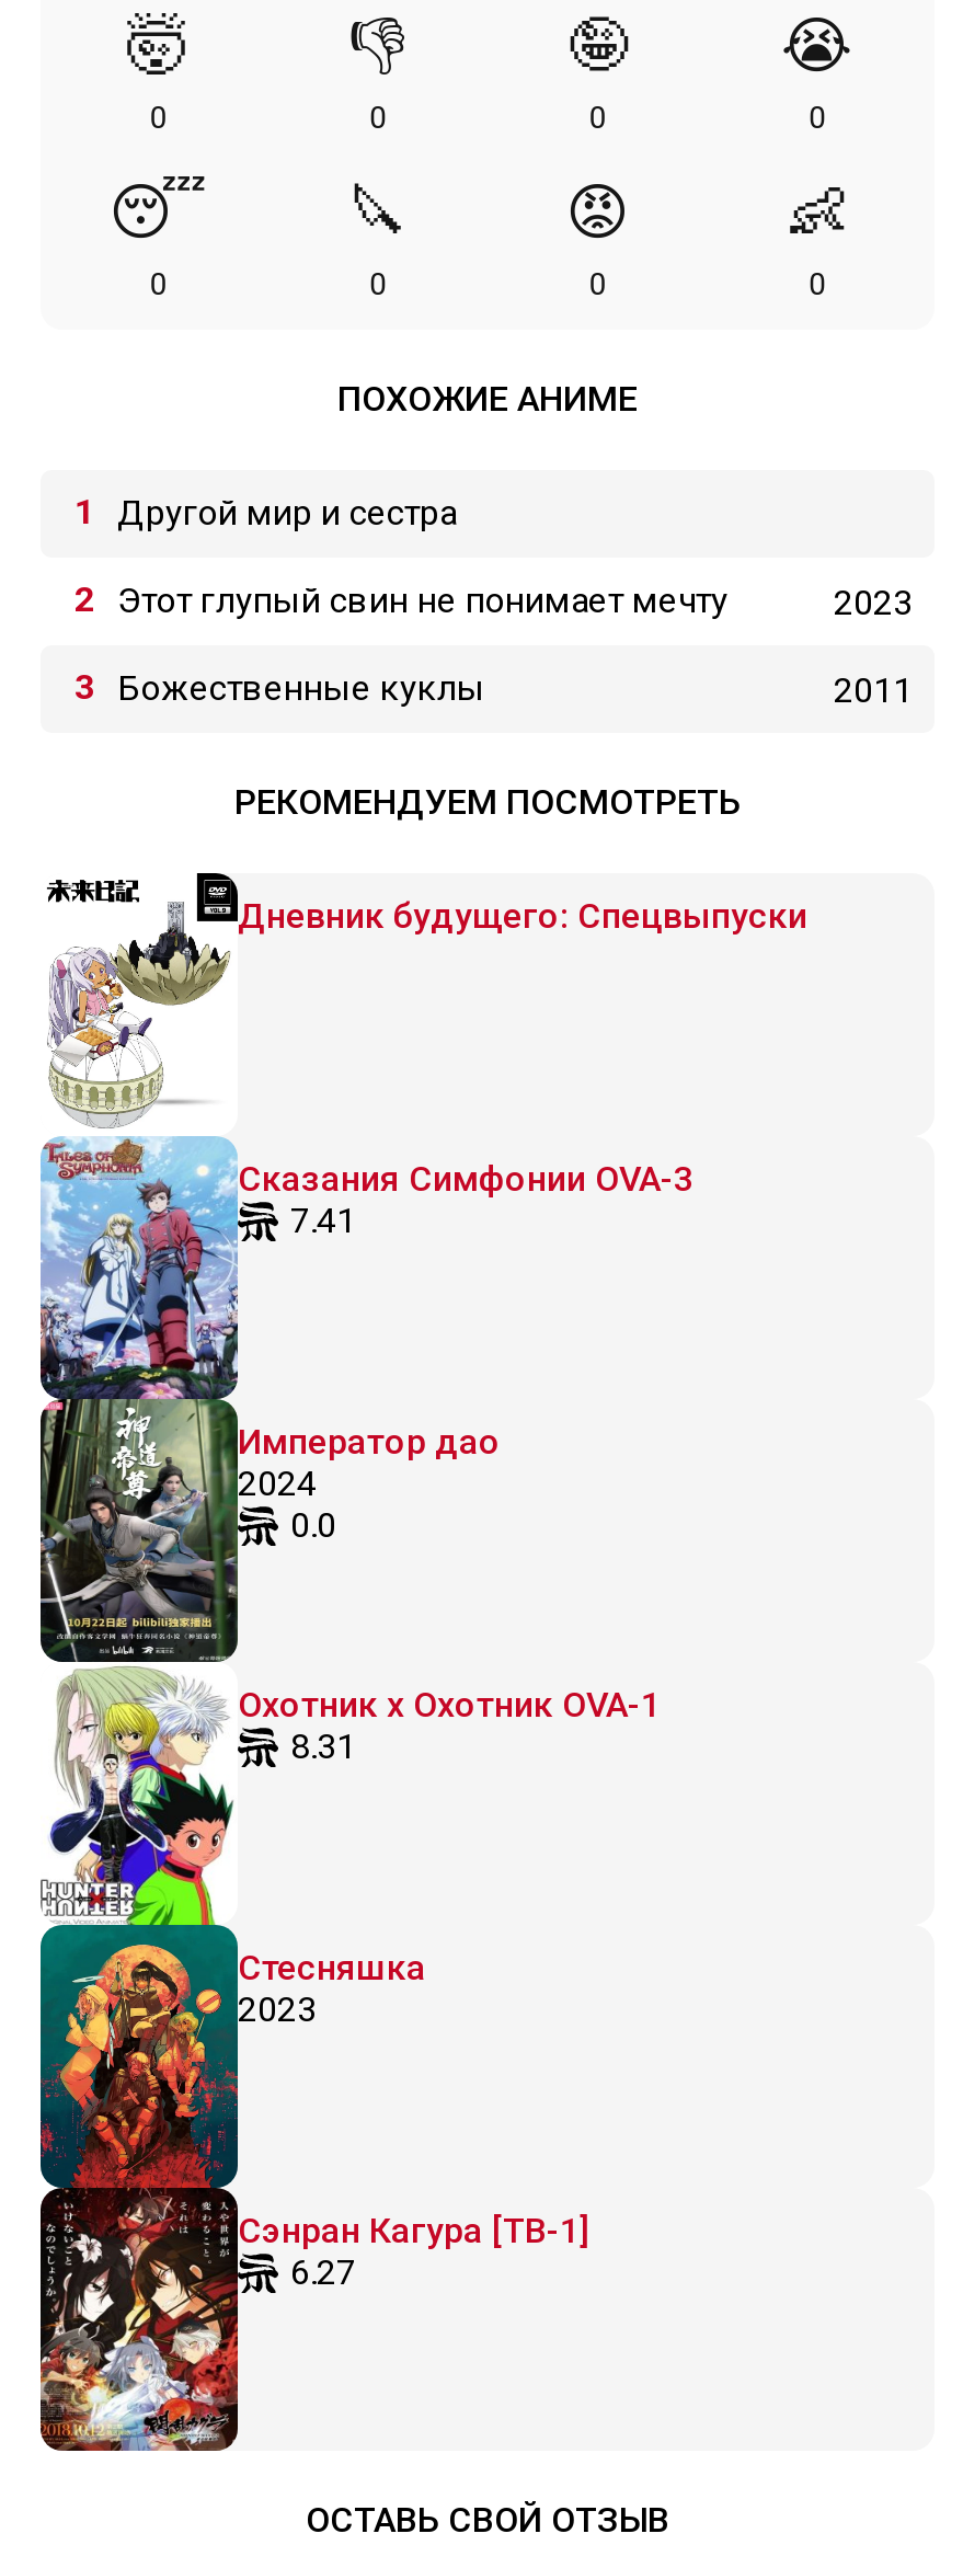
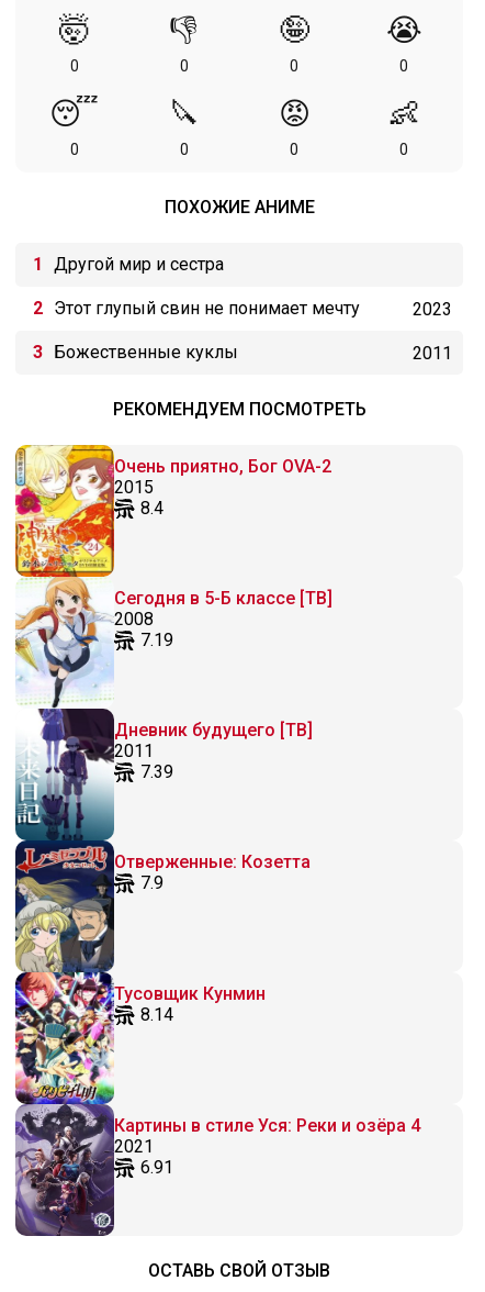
- [image]
- Дневник будущего: Спецвыпуски
+ [image]
+ Очень приятно, Бог OVA-2
+ 2015
+ 8.4

- Сказания Симфонии OVA-3
- 7.41
+ Сегодня в 5-Б классе [ТВ]
+ 2008
+ 7.19

- Император дао
- 2024
- 0.0
+ Дневник будущего [ТВ]
+ 2011
+ 7.39

- Охотник х Охотник OVA-1
- 8.31
+ Отверженные: Козетта
+ 7.9

- Стесняшка
- 2023
+ Тусовщик Кунмин
+ 8.14

- Сэнран Кагура [ТВ-1]
- 6.27
+ Картины в стиле Уся: Реки и озёра 4
+ 2021
+ 6.91
